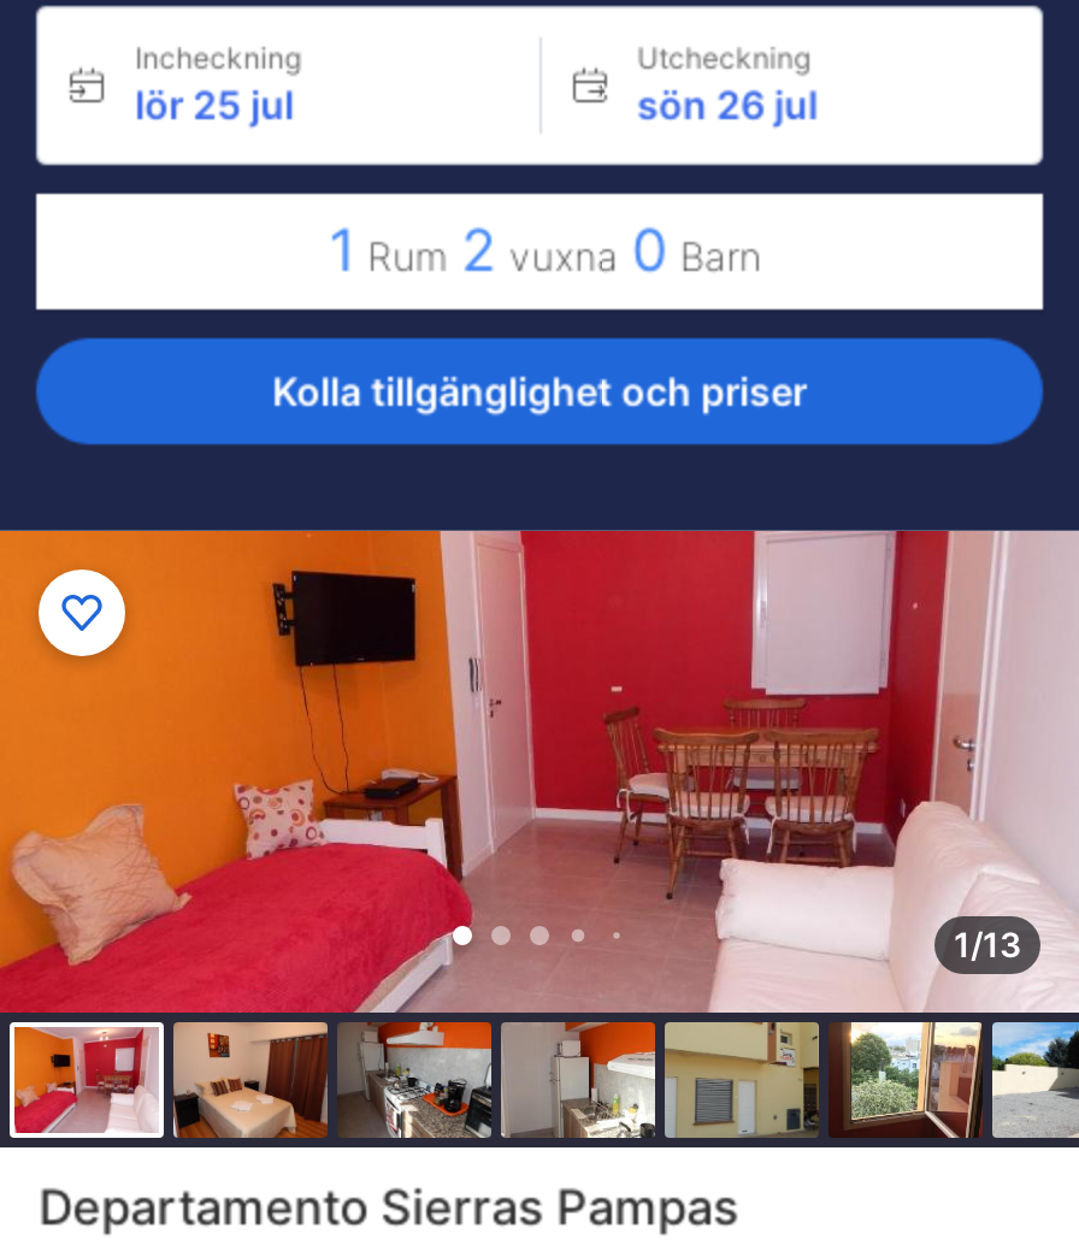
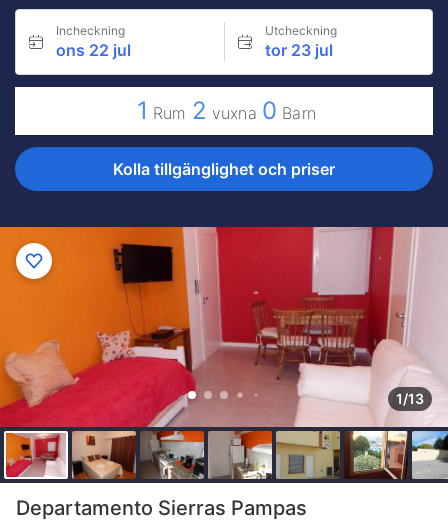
- lör 25 jul
+ ons 22 jul

- sön 26 jul
+ tor 23 jul
